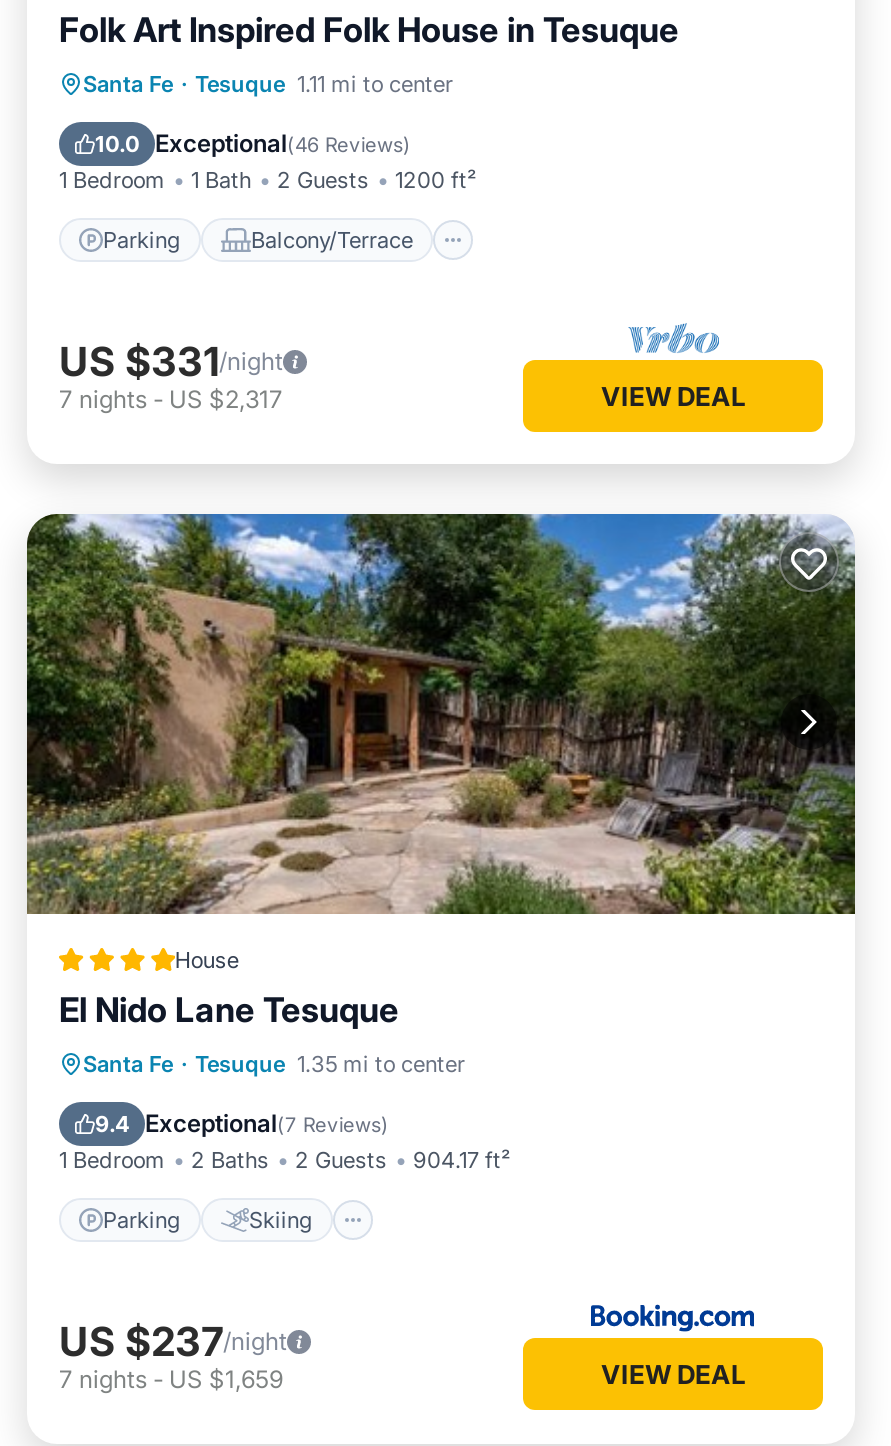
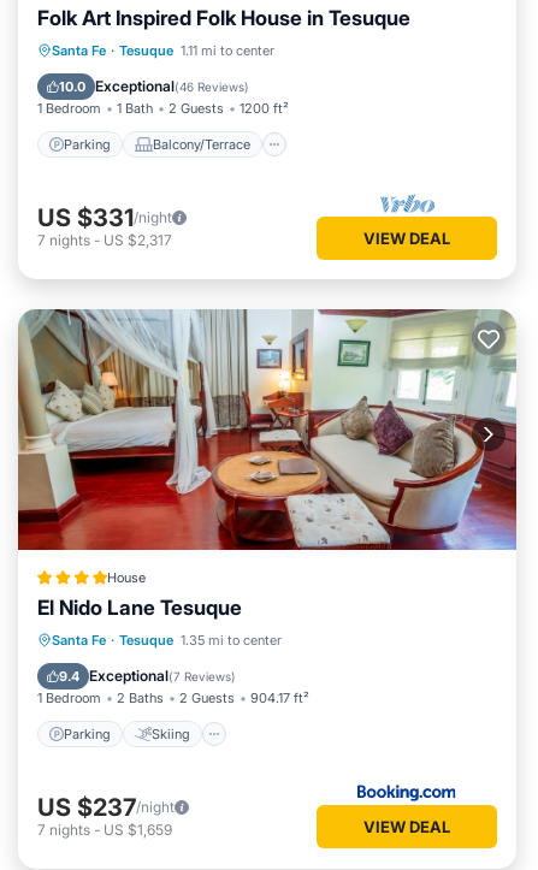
- [image]
+ [image]
